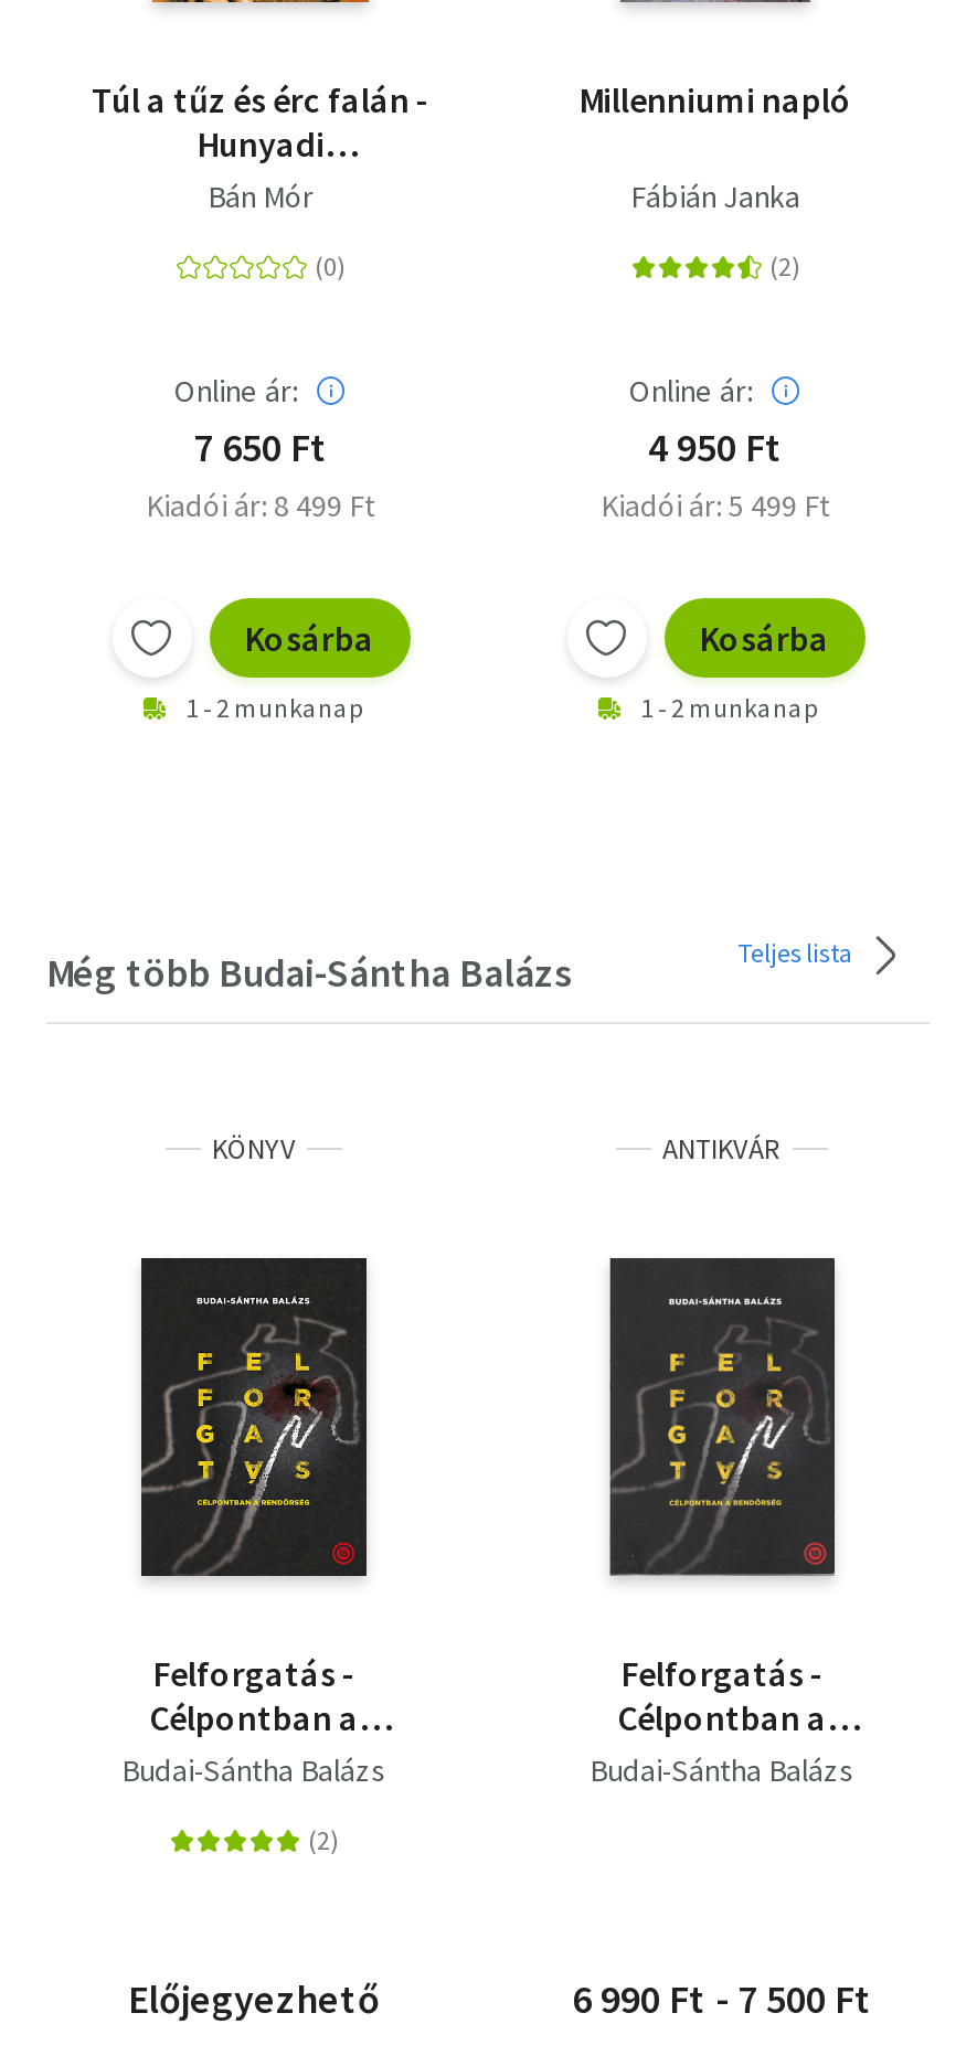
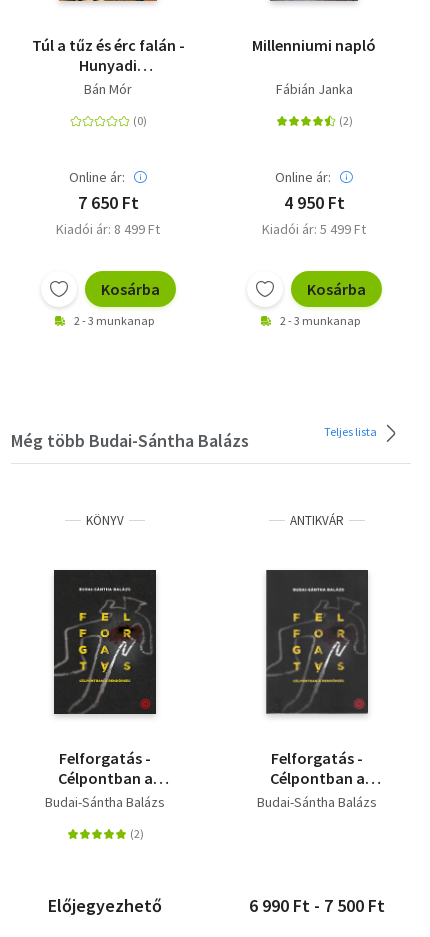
- 1 - 2 munkanap
+ 2 - 3 munkanap

- 1 - 2 munkanap
+ 2 - 3 munkanap
